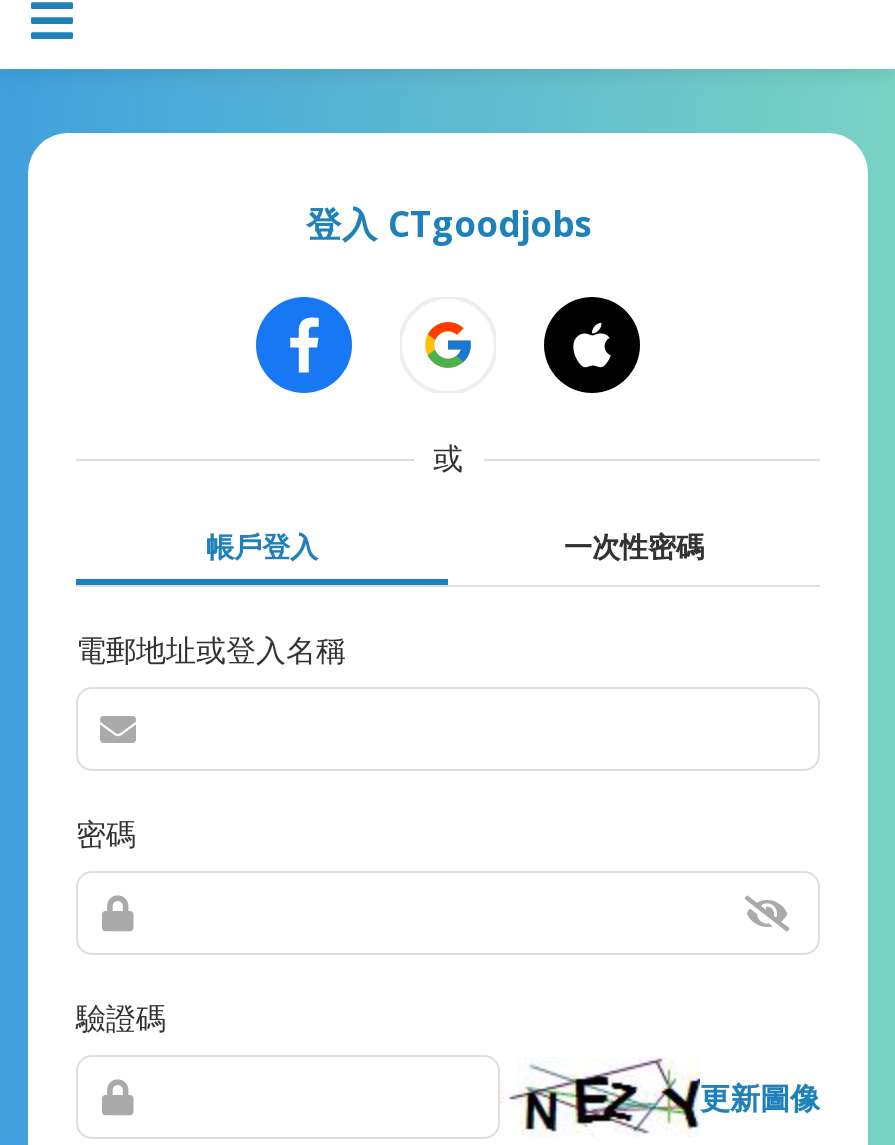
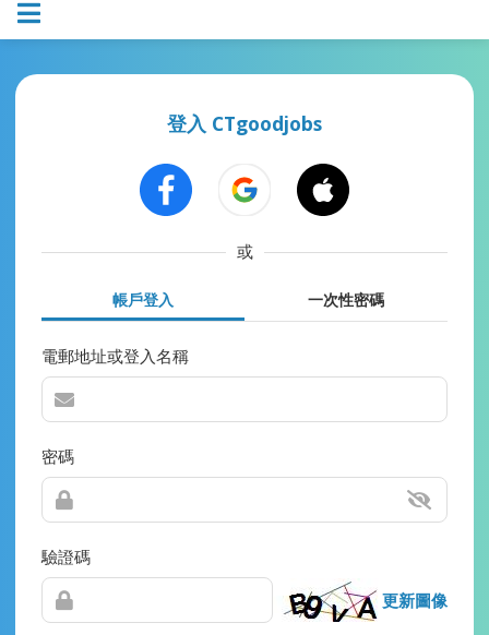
- [image]
+ [image]
